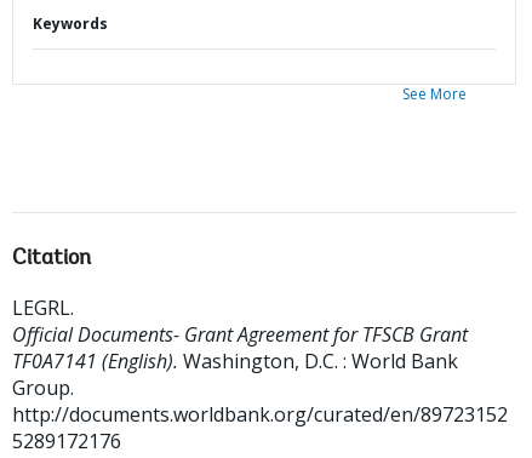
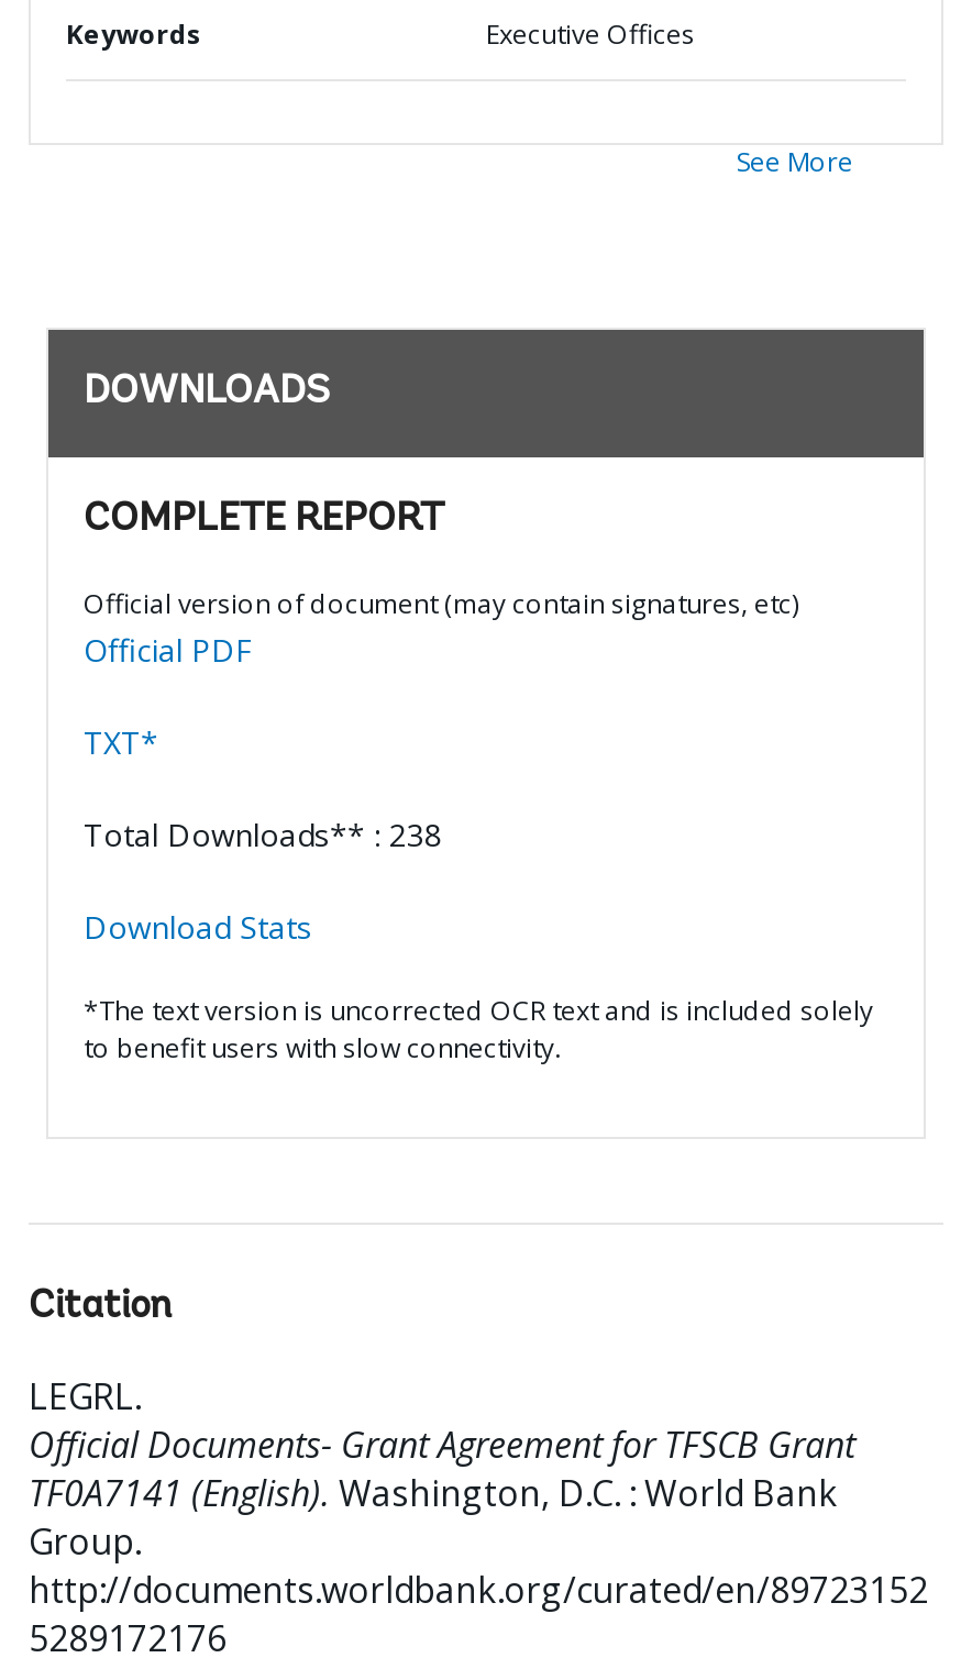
+ Executive Offices

+ DOWNLOADS
+ COMPLETE REPORT
+ Official version of document (may contain signatures, etc)
+ Official PDF
+ TXT*
+ Total Downloads** : 238
+ Download Stats
+ *The text version is uncorrected OCR text and is included solely
+ to benefit users with slow connectivity.
